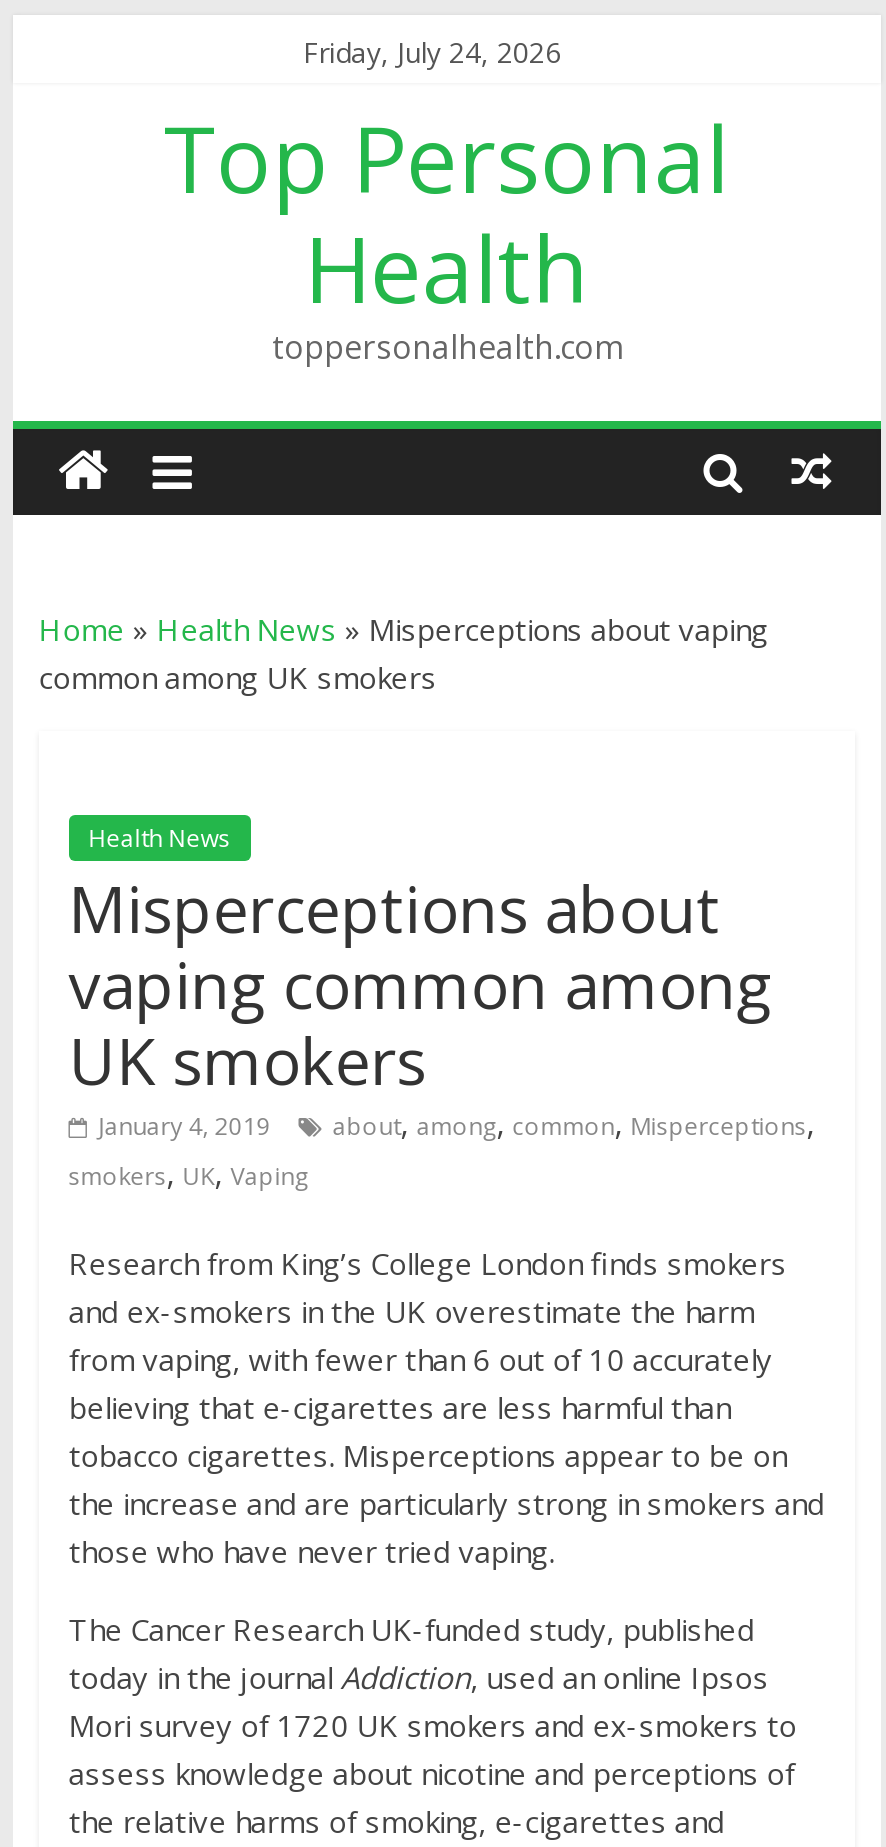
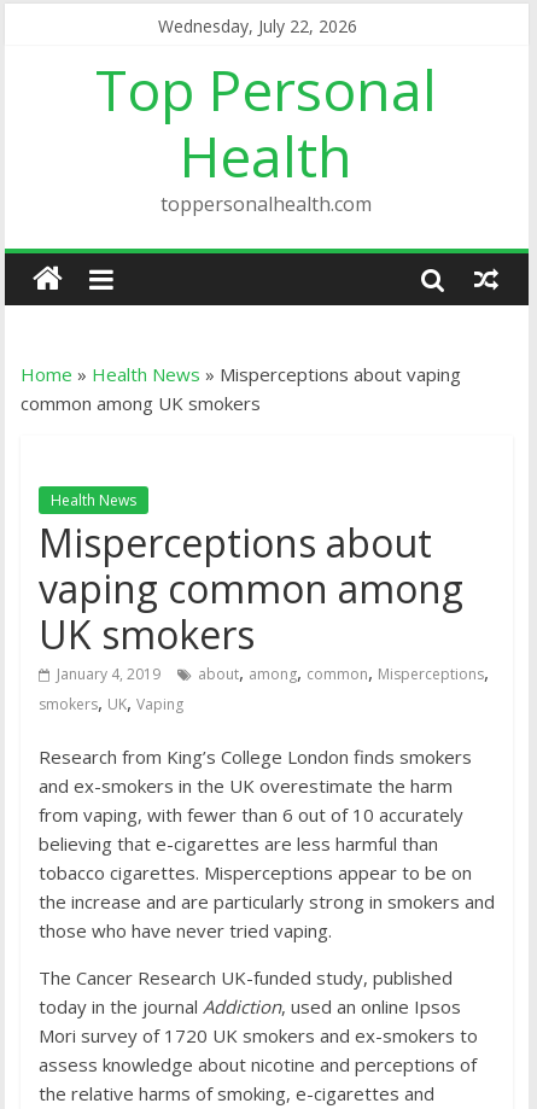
- Friday, July 24, 2026
+ Wednesday, July 22, 2026
